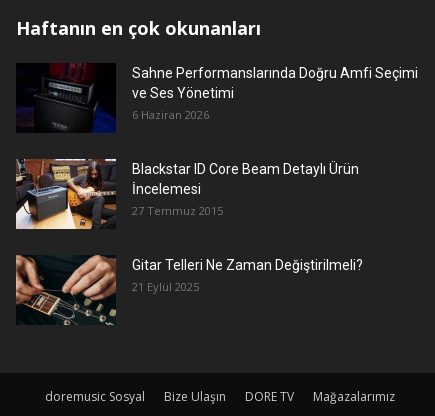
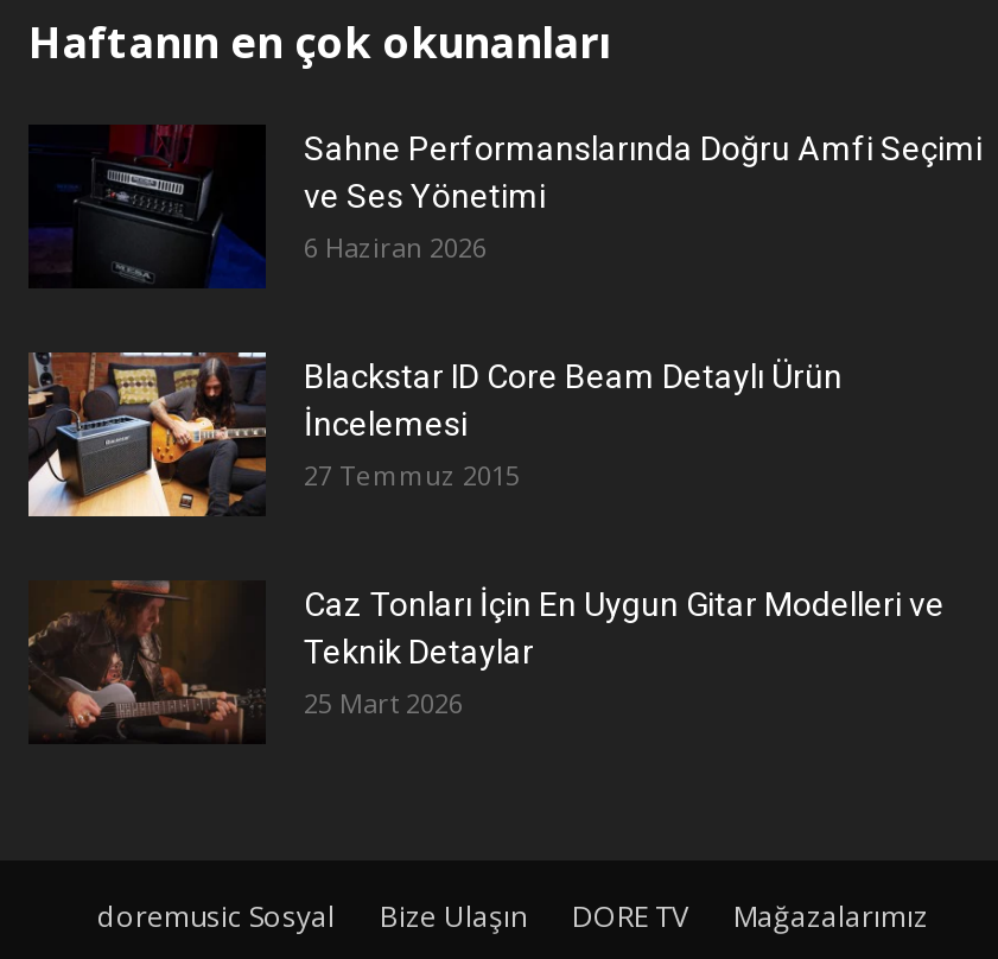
- [image]
- Gitar Telleri Ne Zaman Değiştirilmeli?
- 21 Eylül 2025
+ [image]
+ Caz Tonları İçin En Uygun Gitar Modelleri ve
+ Teknik Detaylar
+ 25 Mart 2026
